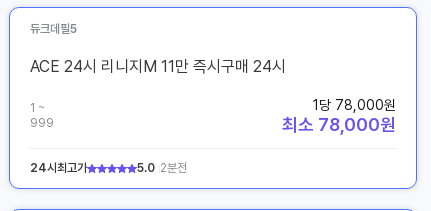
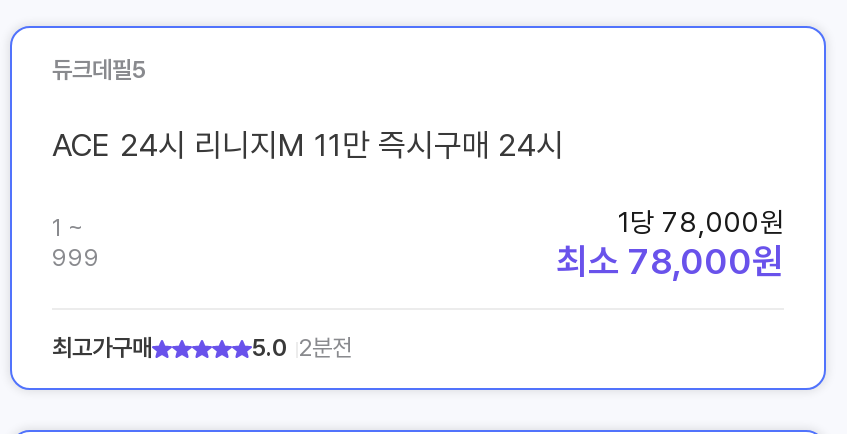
- 24시최고가
+ 최고가구매
